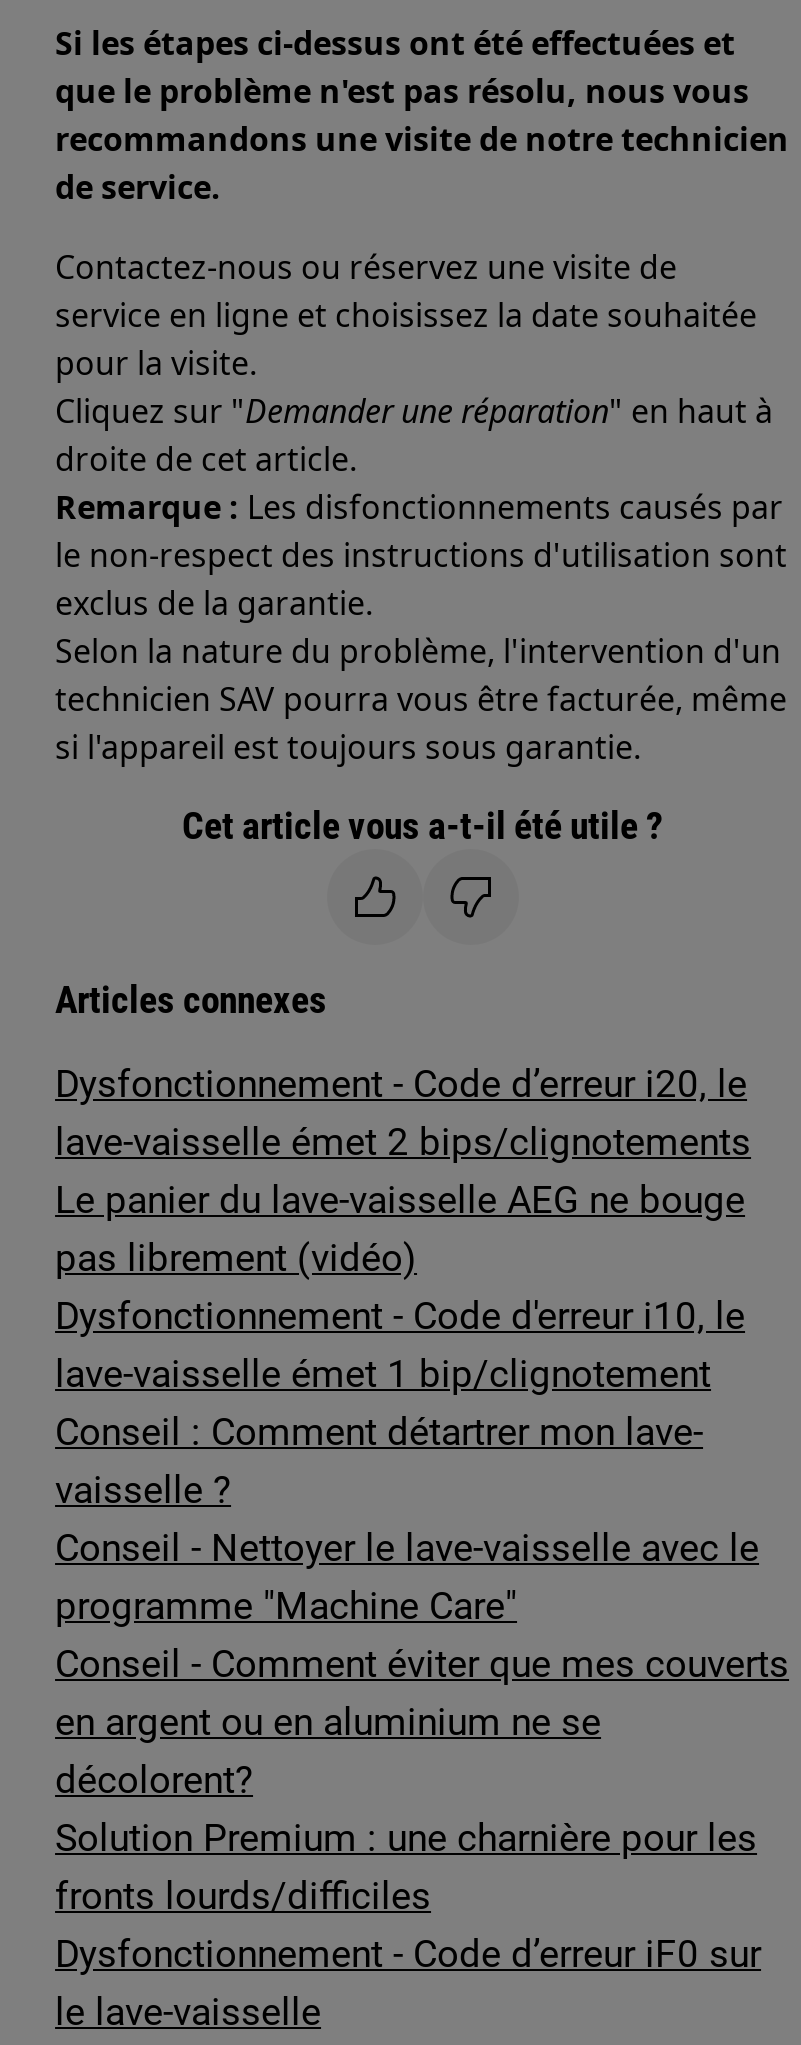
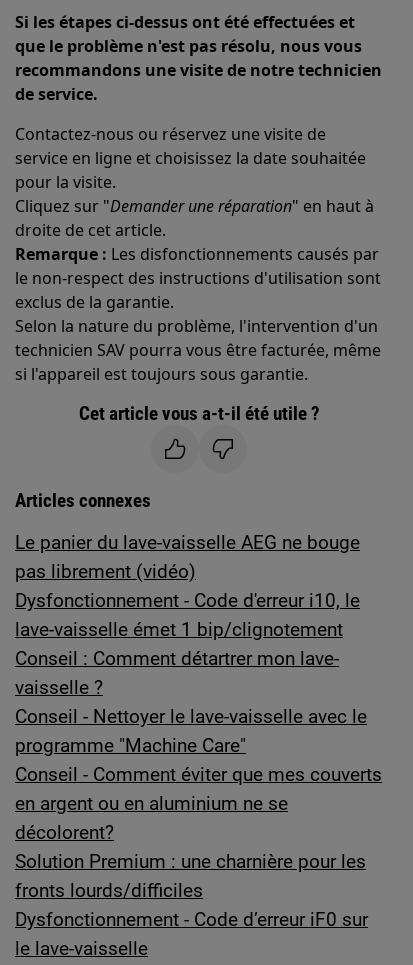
- Dysfonctionnement - Code d’erreur i20, le
- lave-vaisselle émet 2 bips/clignotements
